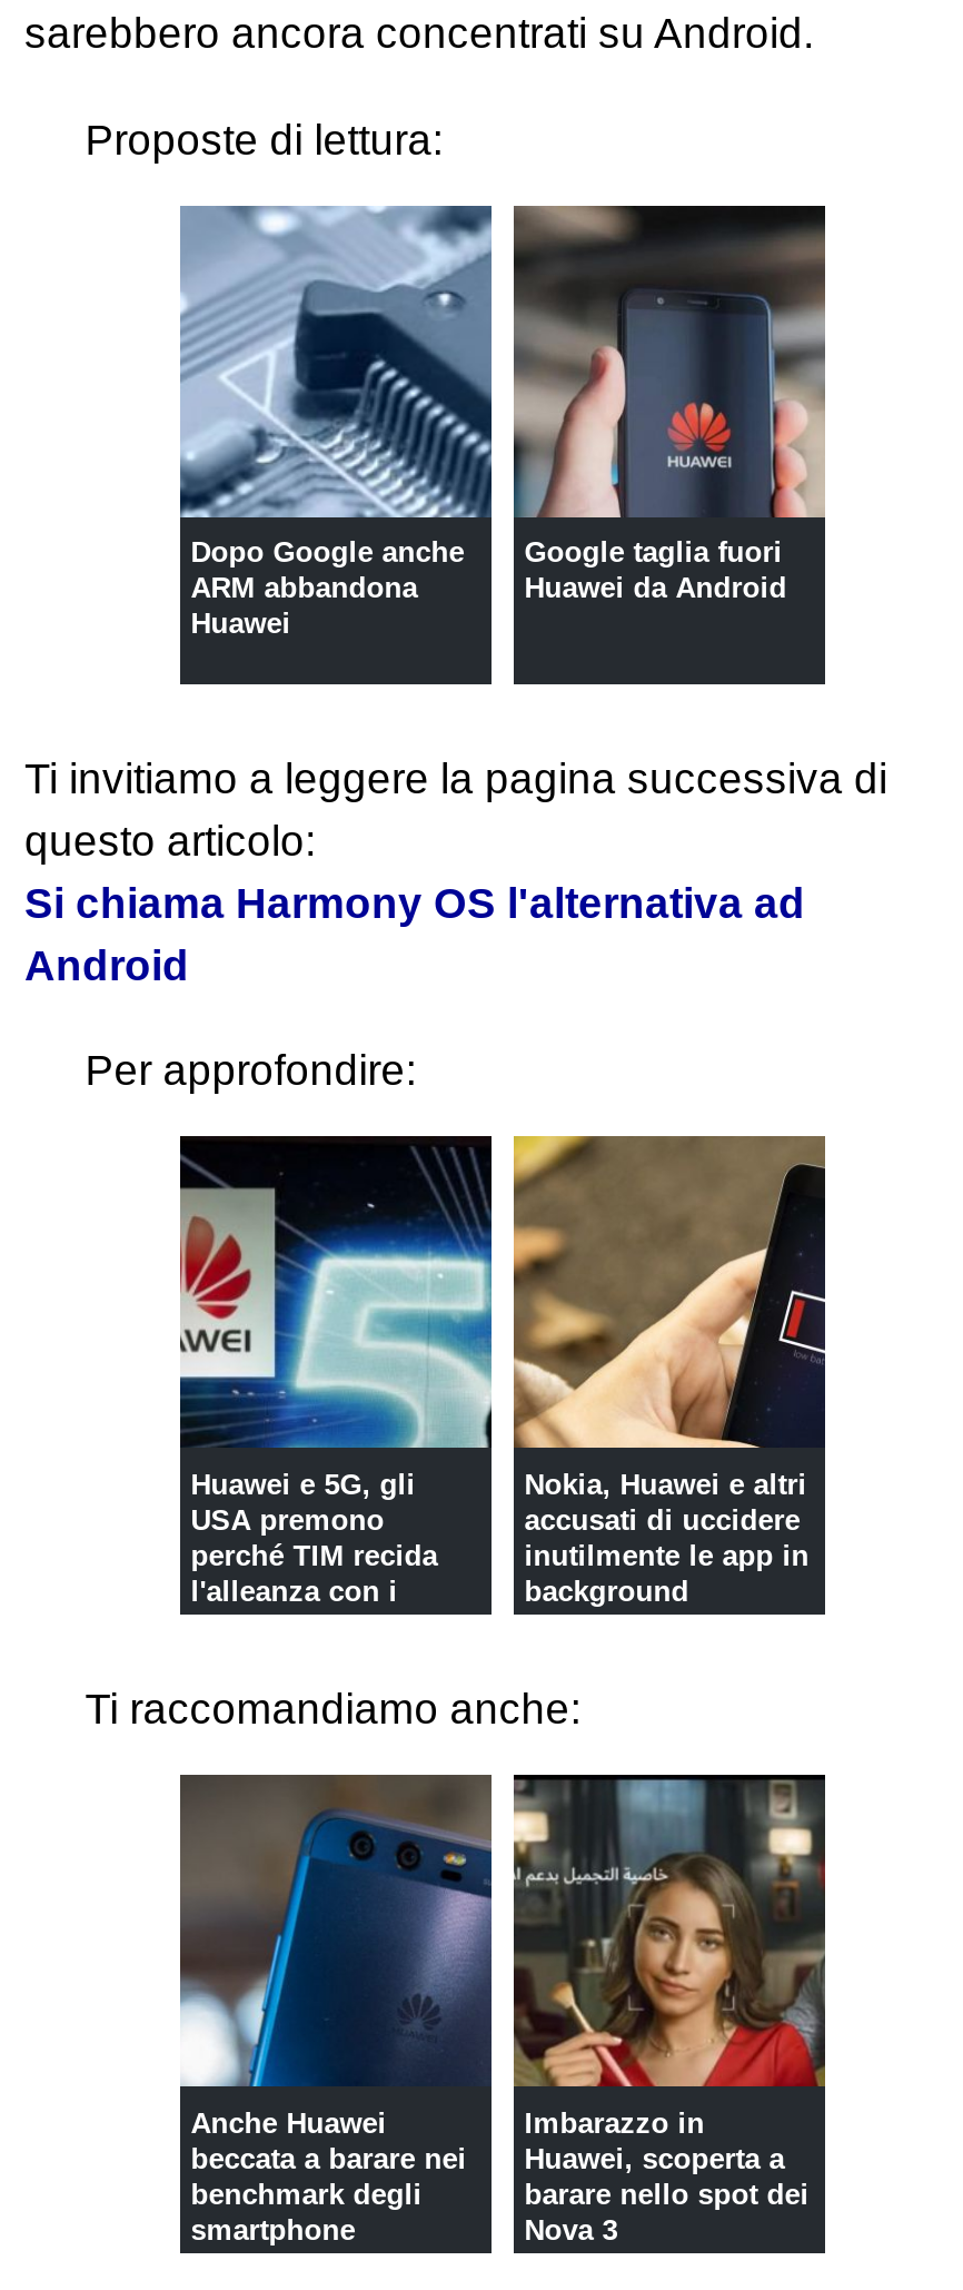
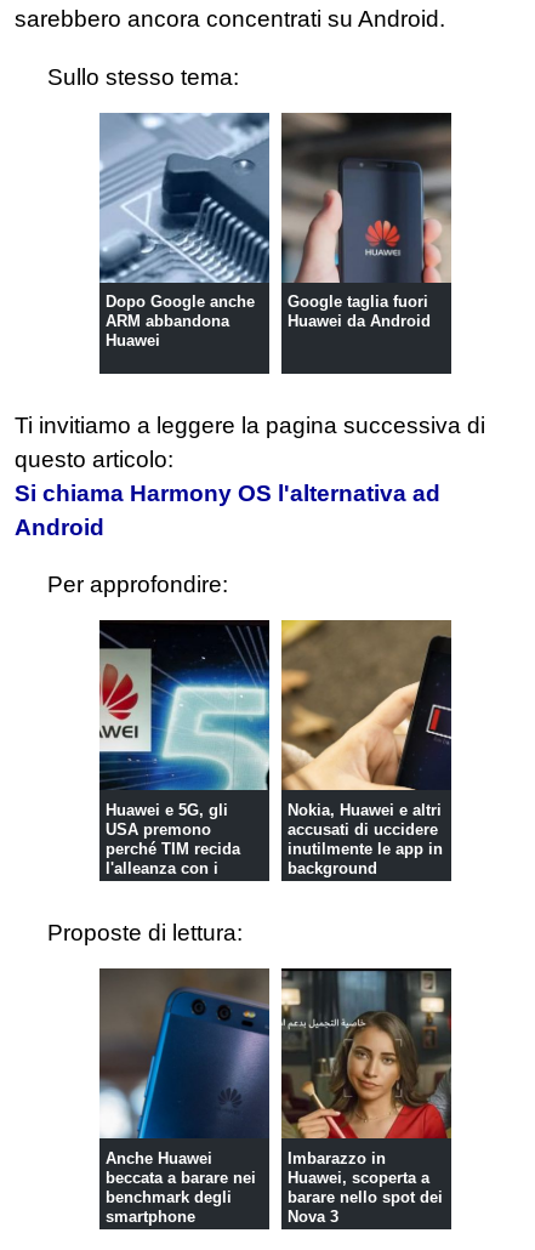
+ Sullo stesso tema:

moved down: Proposte di lettura:

- Ti raccomandiamo anche:
